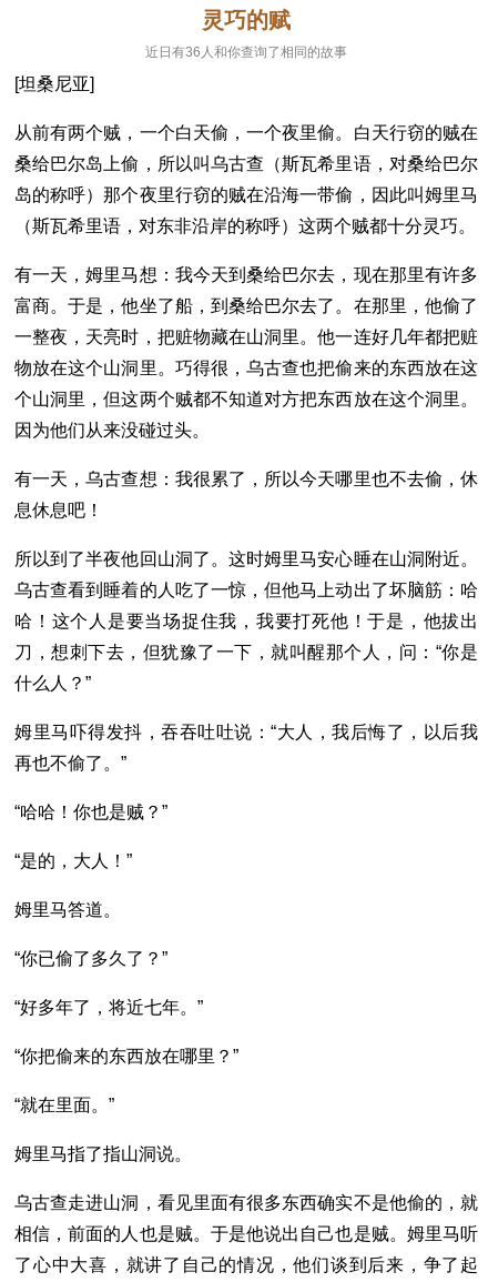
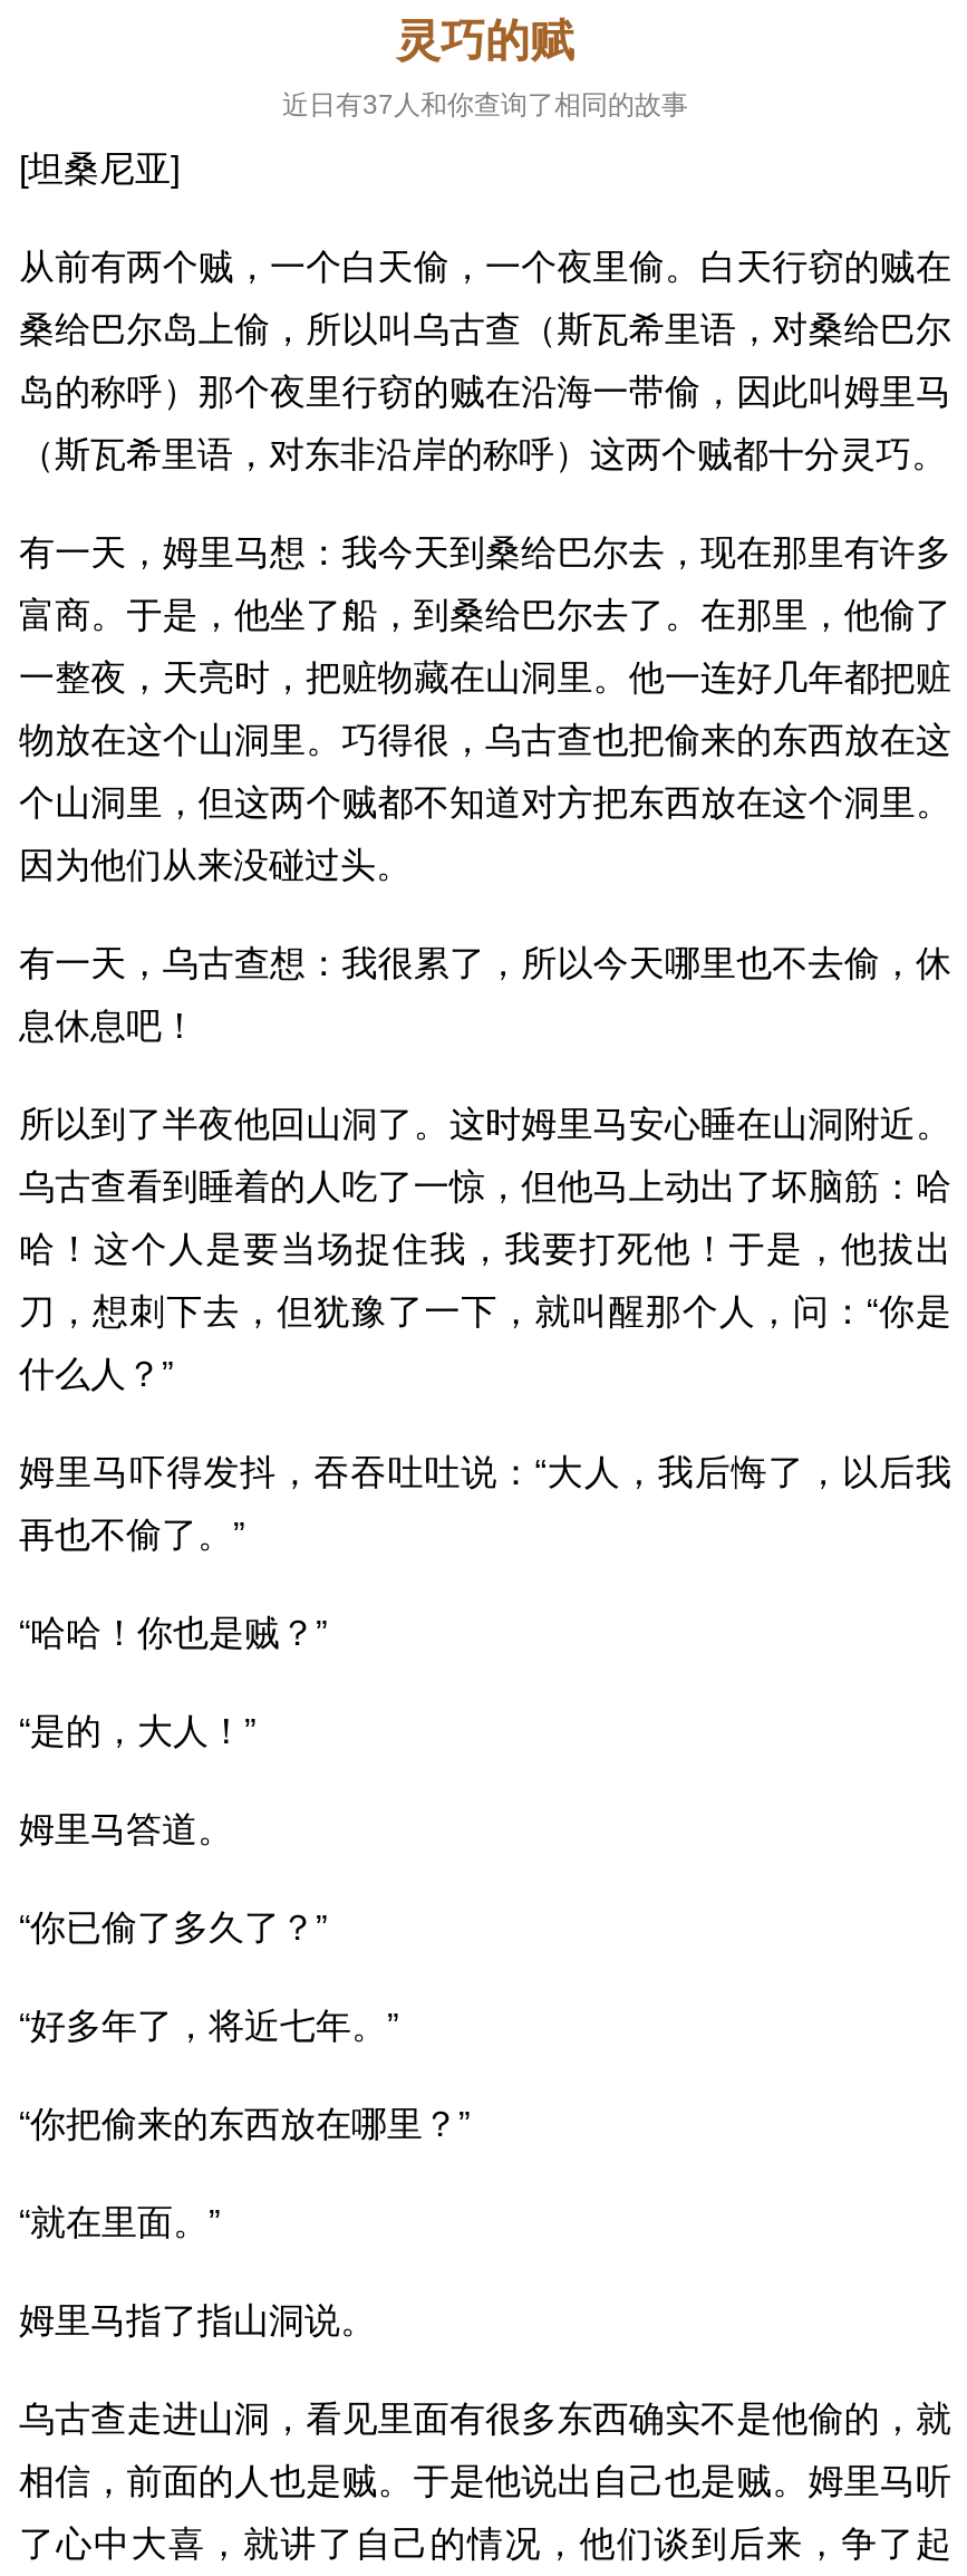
- 近日有36人和你查询了相同的故事
+ 近日有37人和你查询了相同的故事
